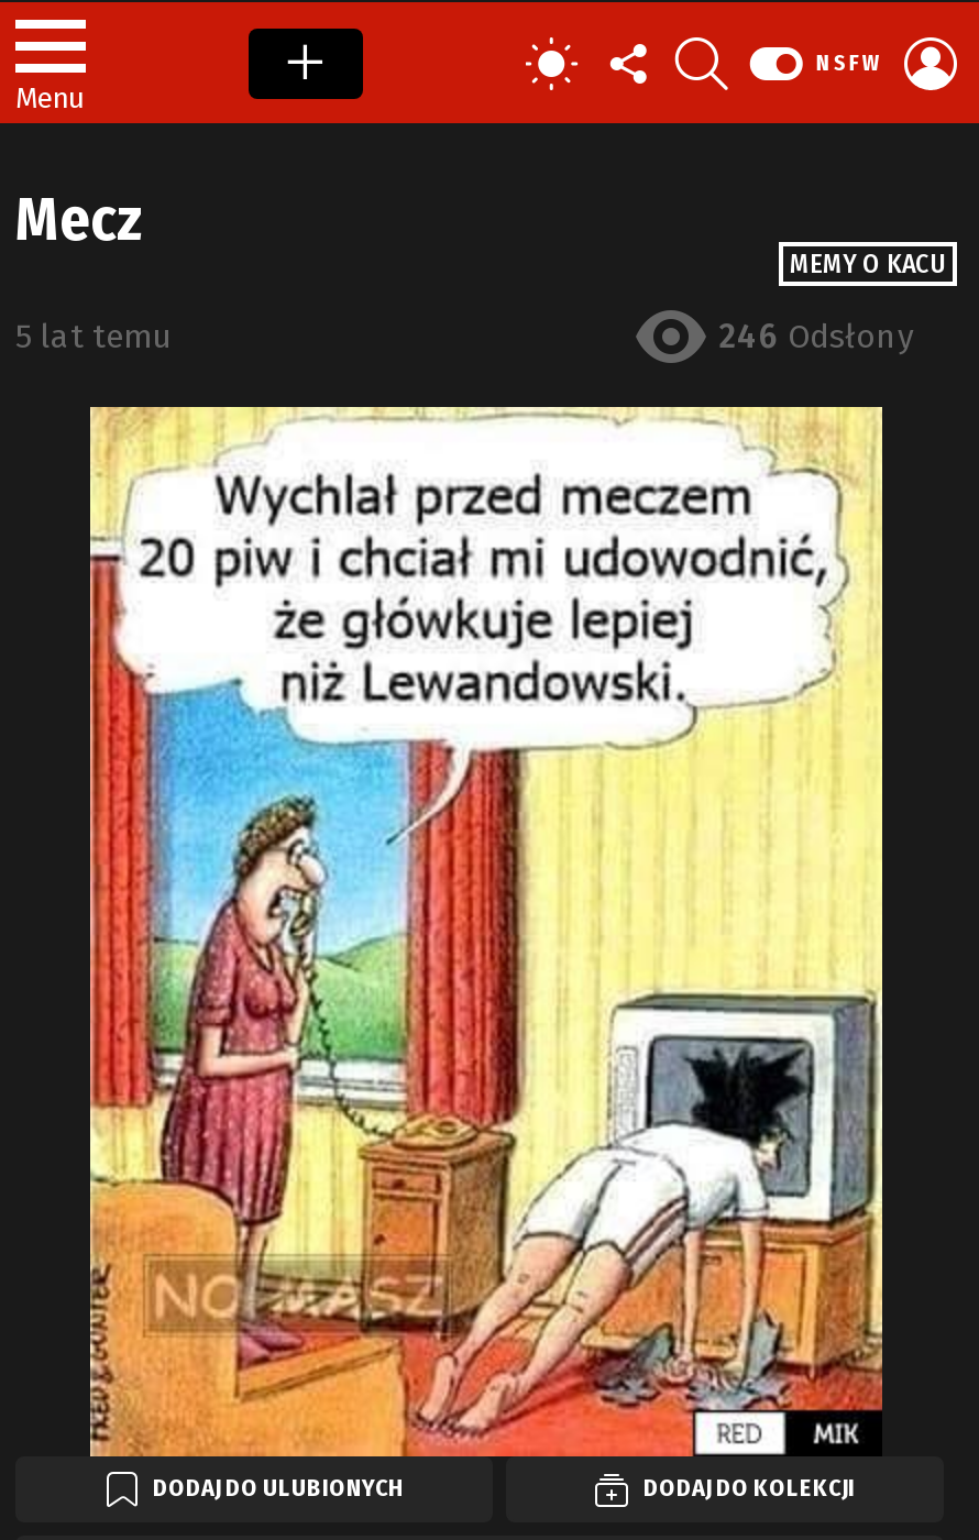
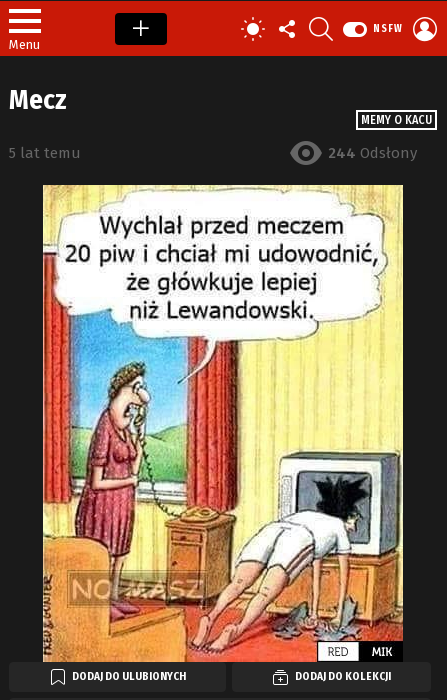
- 246 Odsłony
+ 244 Odsłony
